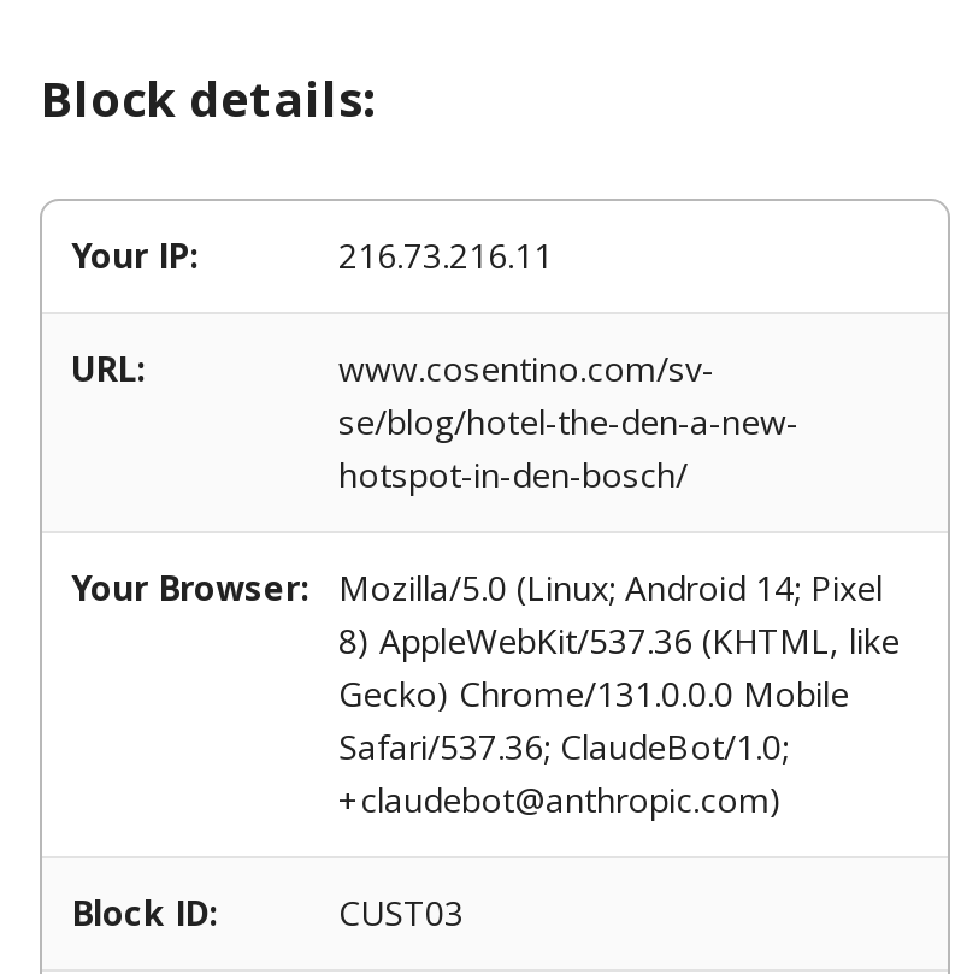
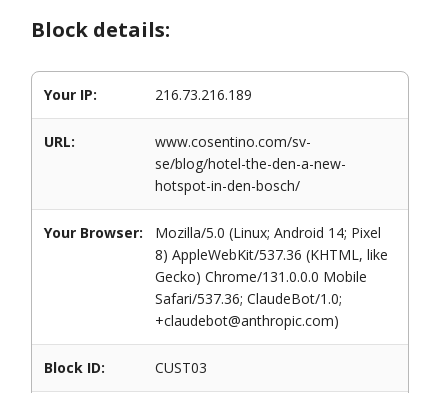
- 216.73.216.11
+ 216.73.216.189
